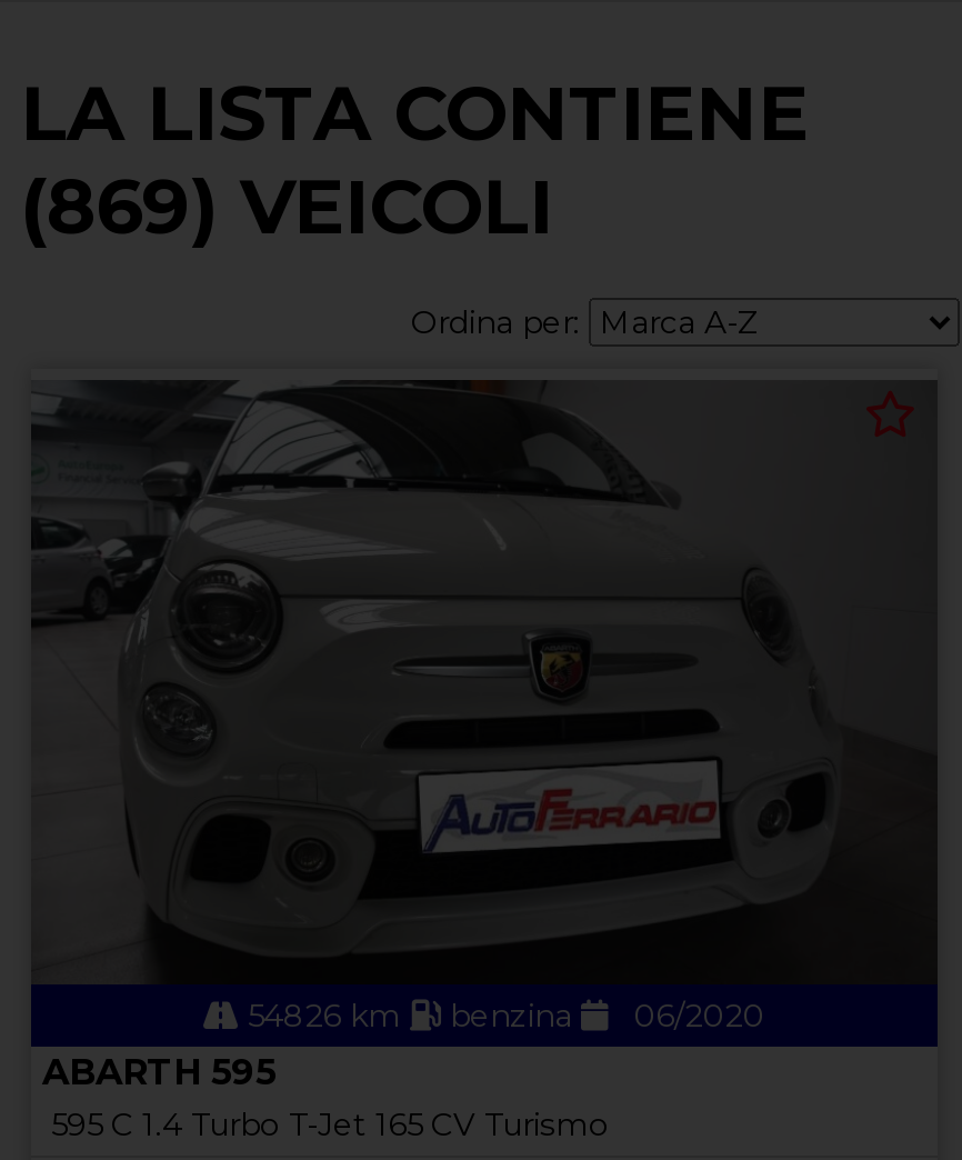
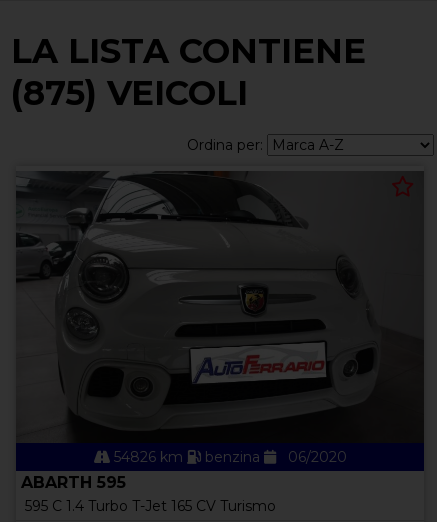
- (869) VEICOLI
+ (875) VEICOLI
